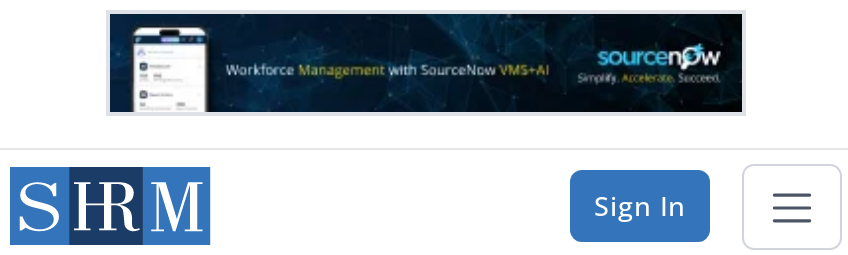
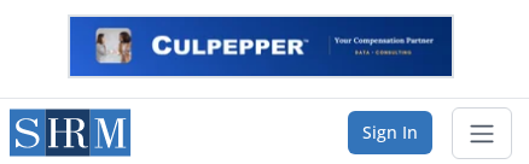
- [image]
+ [image]
